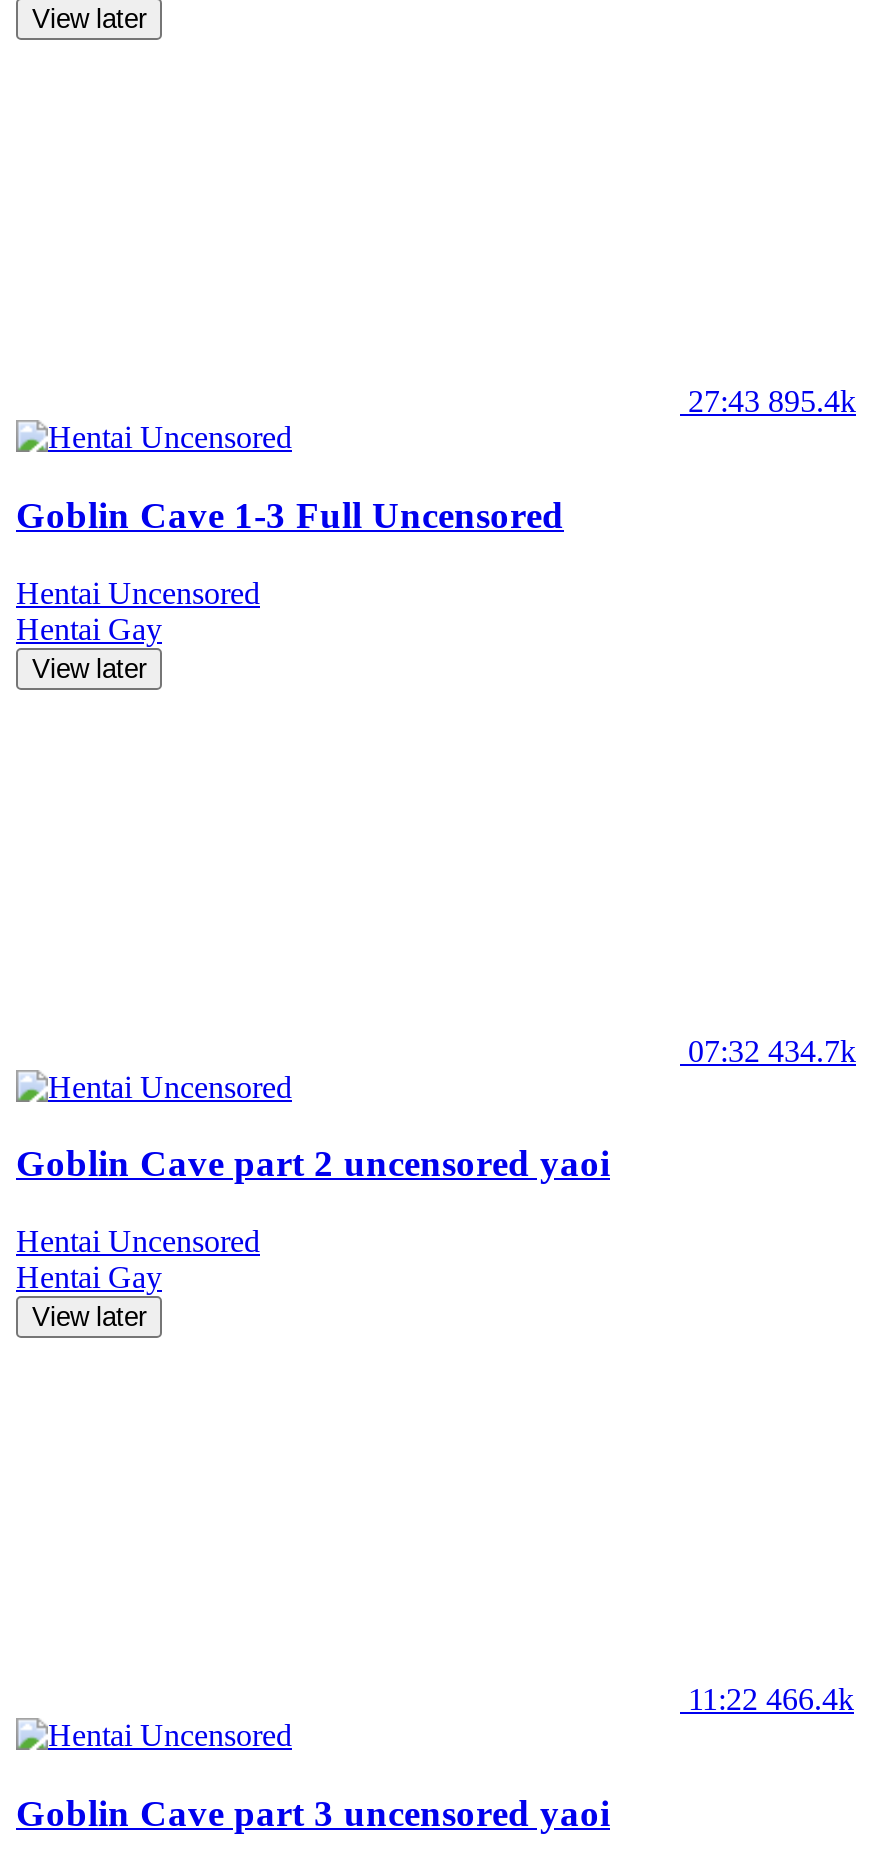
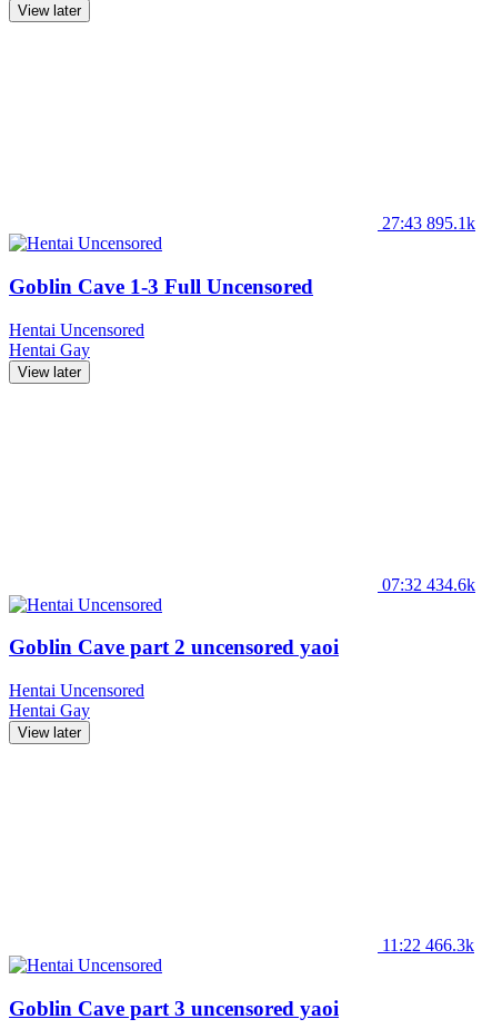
- 27:43 895.4k
+ 27:43 895.1k

- 07:32 434.7k
+ 07:32 434.6k

- 11:22 466.4k
+ 11:22 466.3k
